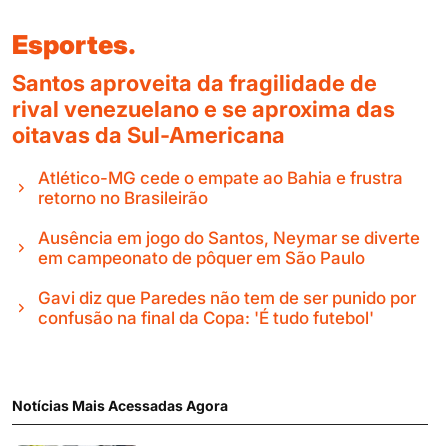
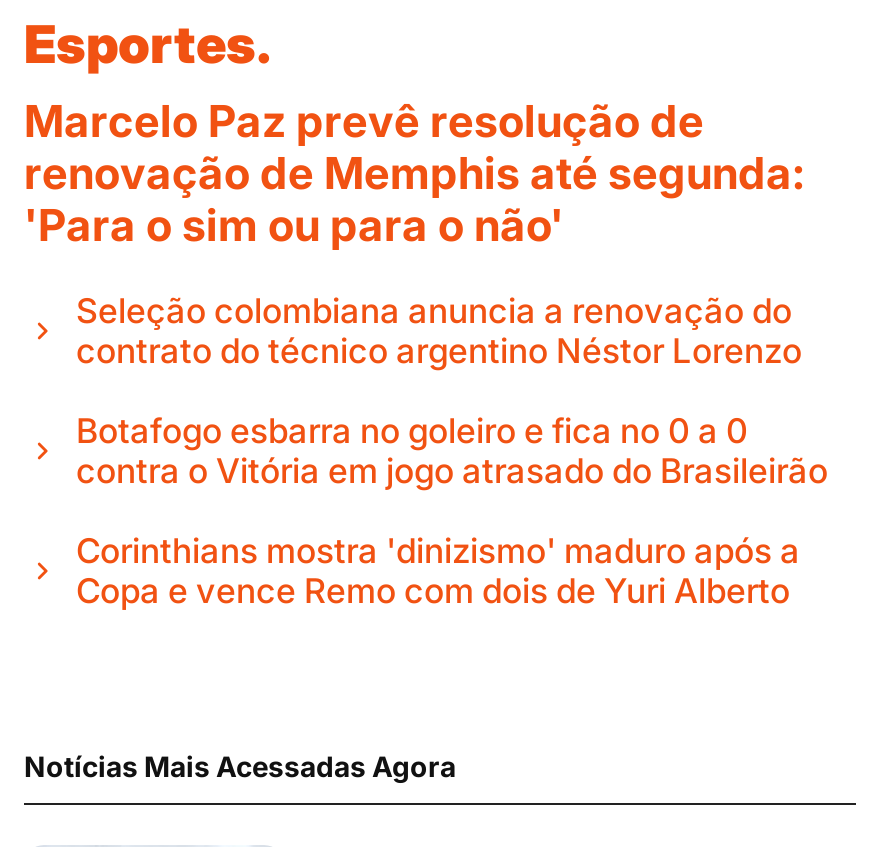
- Santos aproveita da fragilidade de
- rival venezuelano e se aproxima das
- oitavas da Sul-Americana
+ Marcelo Paz prevê resolução de
+ renovação de Memphis até segunda:
+ 'Para o sim ou para o não'

- Atlético-MG cede o empate ao Bahia e frustra
- retorno no Brasileirão
+ Seleção colombiana anuncia a renovação do
+ contrato do técnico argentino Néstor Lorenzo

- Ausência em jogo do Santos, Neymar se diverte
- em campeonato de pôquer em São Paulo
+ Botafogo esbarra no goleiro e fica no 0 a 0
+ contra o Vitória em jogo atrasado do Brasileirão

- Gavi diz que Paredes não tem de ser punido por
- confusão na final da Copa: 'É tudo futebol'
+ Corinthians mostra 'dinizismo' maduro após a
+ Copa e vence Remo com dois de Yuri Alberto
